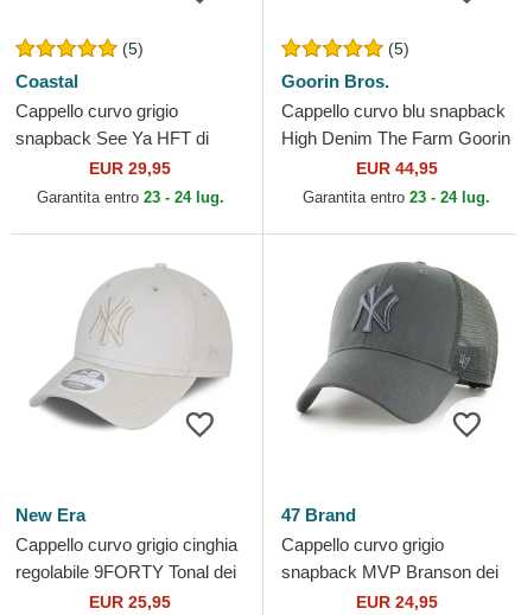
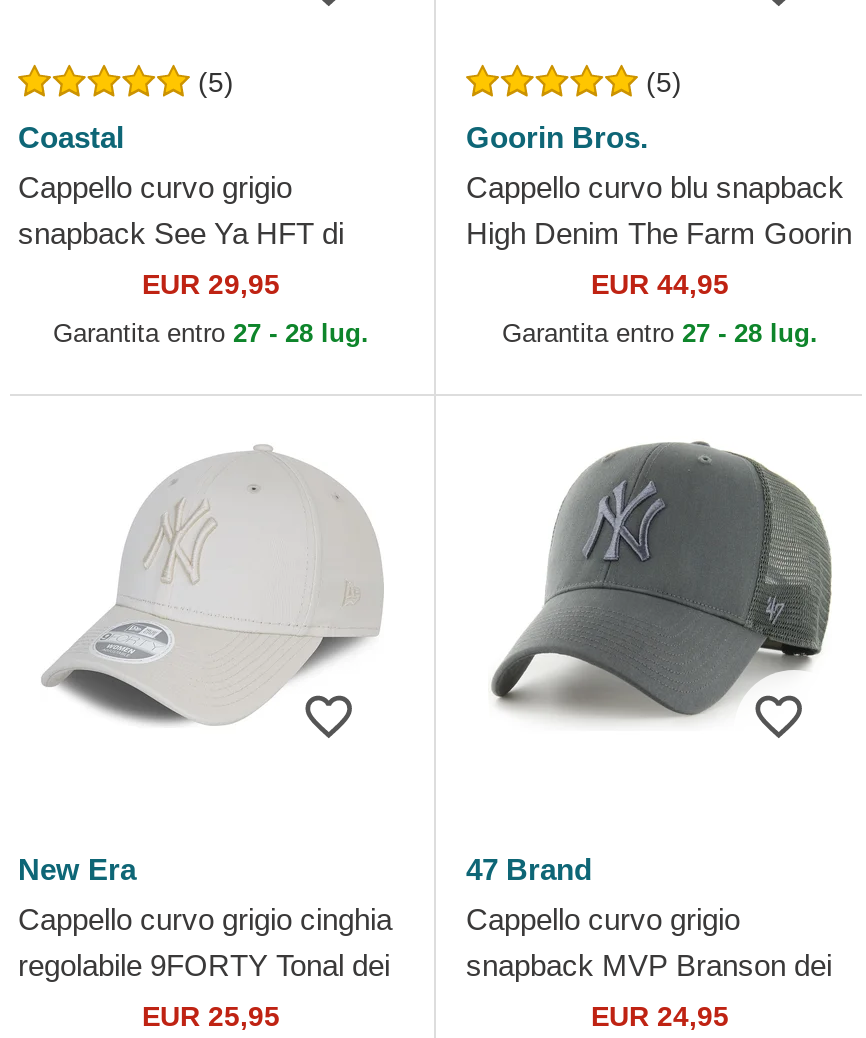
- Garantita entro 23 - 24 lug.
+ Garantita entro 27 - 28 lug.

- Garantita entro 23 - 24 lug.
+ Garantita entro 27 - 28 lug.
